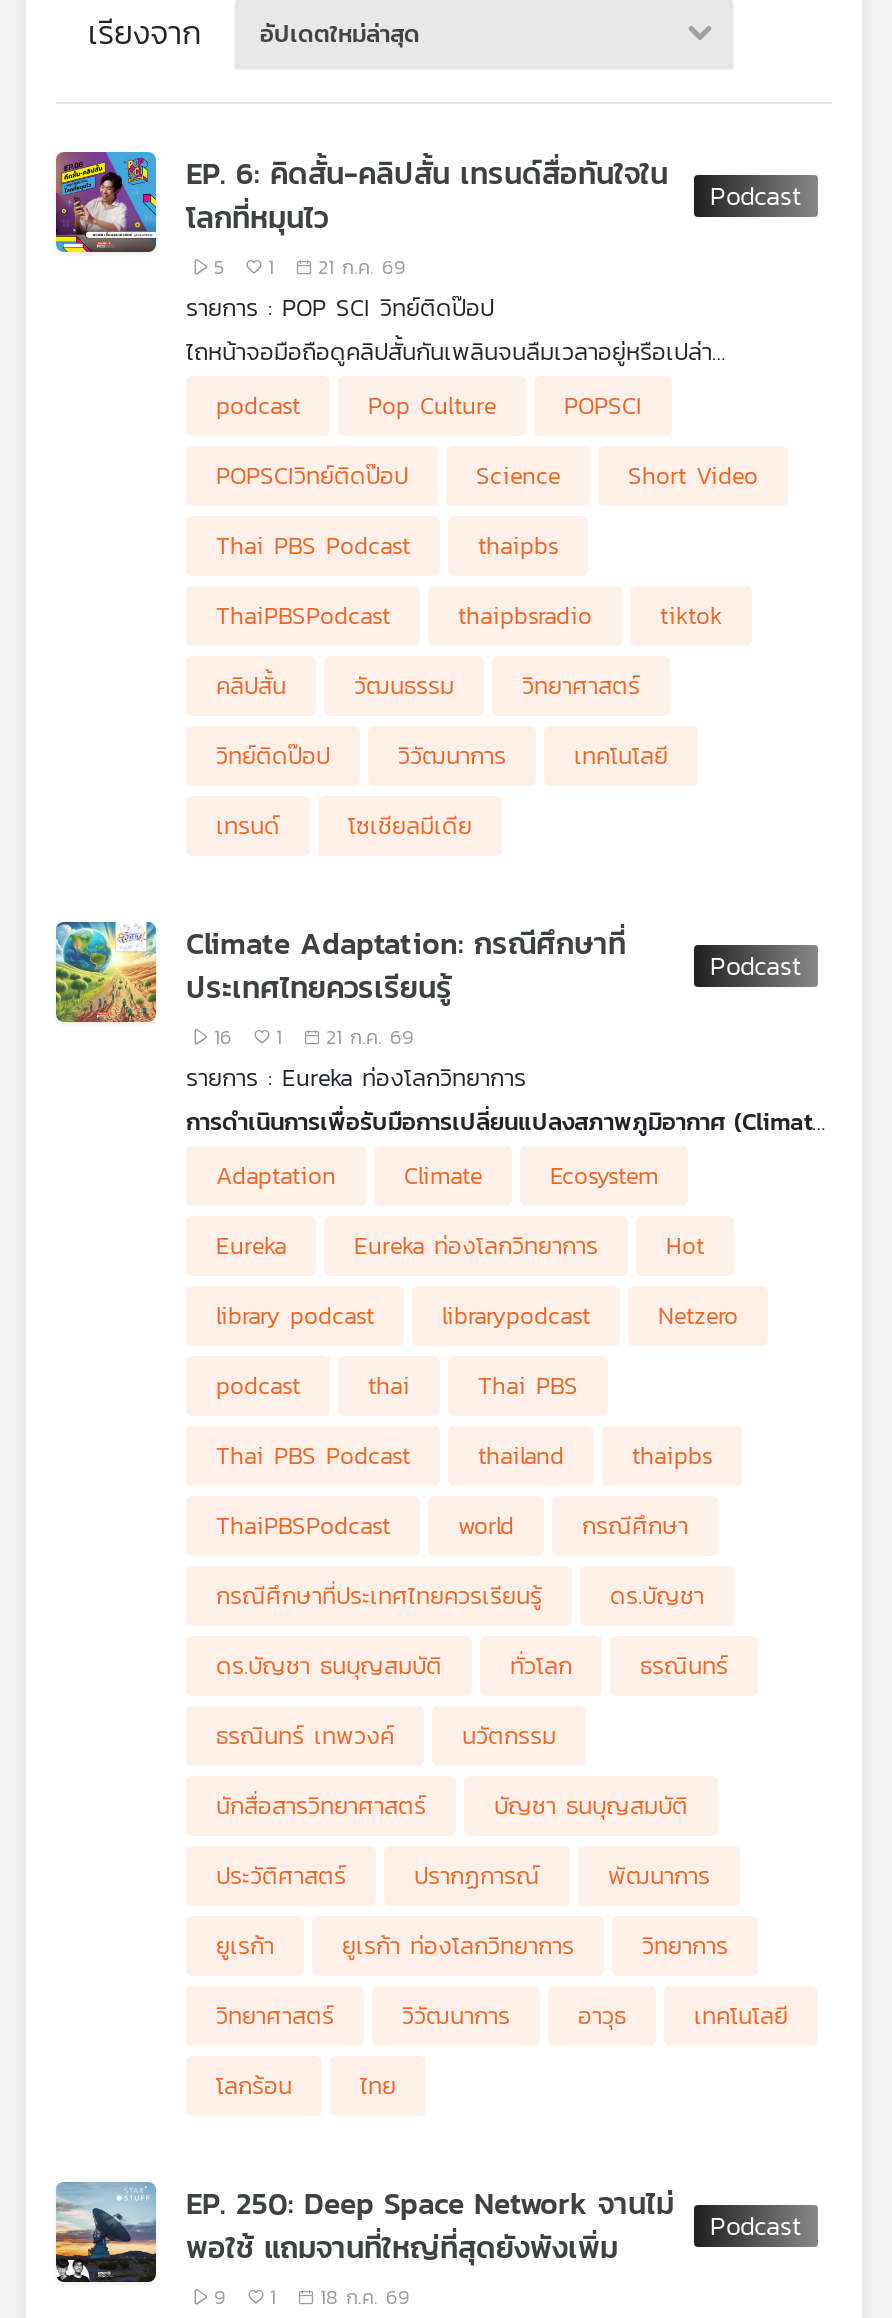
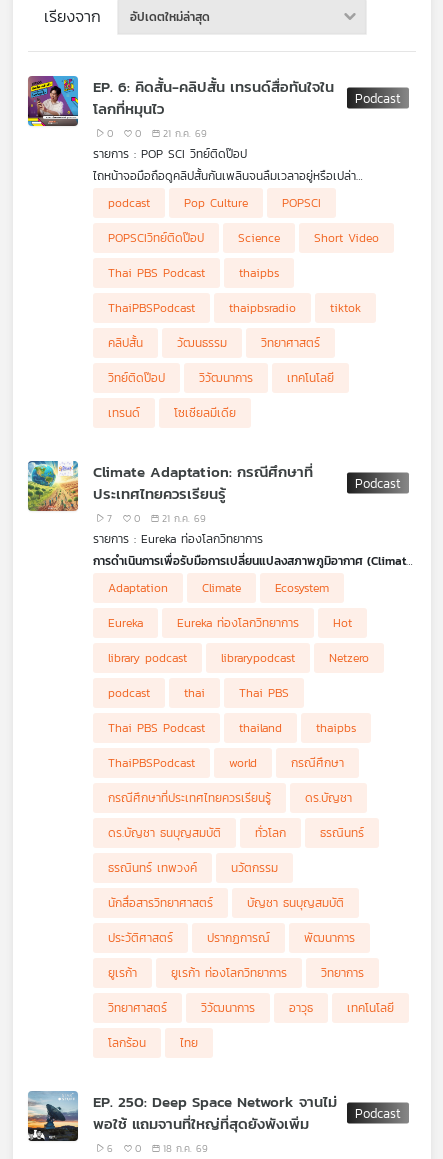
- 5
+ 0

- 1
+ 0

- 16
+ 7

- 1
+ 0

- 9
+ 6

- 1
+ 0
